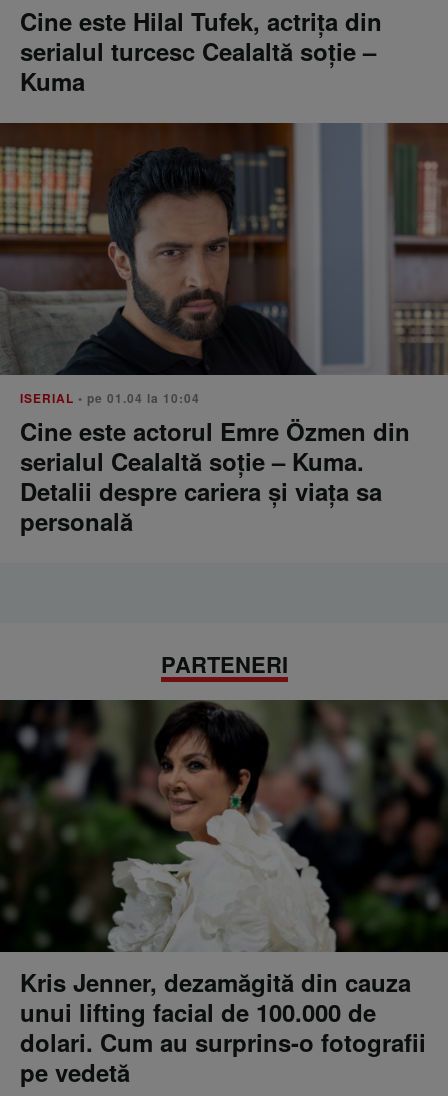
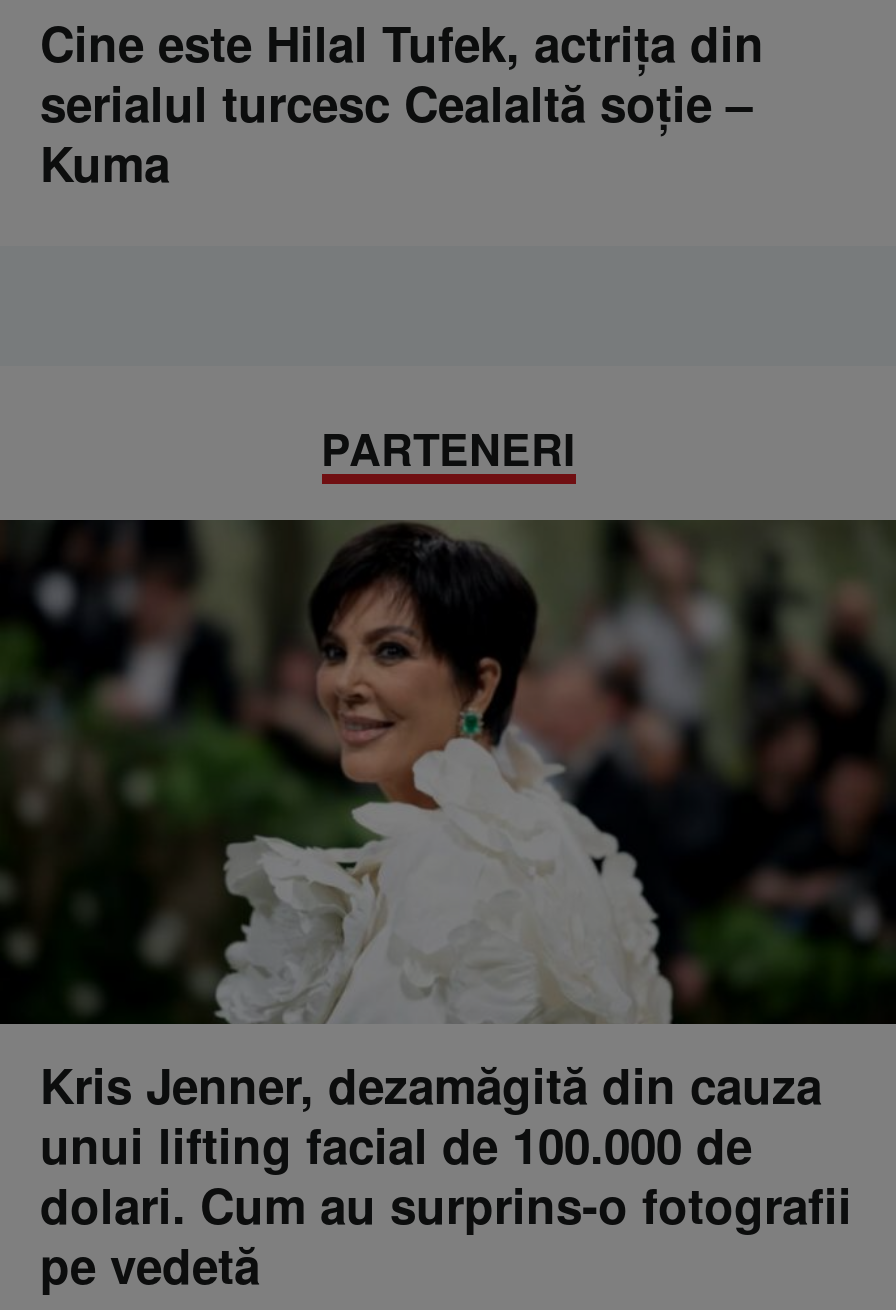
- [image]
- ISERIAL • pe 01.04 la 10:04
- Cine este actorul Emre Özmen din
- serialul Cealaltă soție – Kuma.
- Detalii despre cariera și viața sa
- personală
